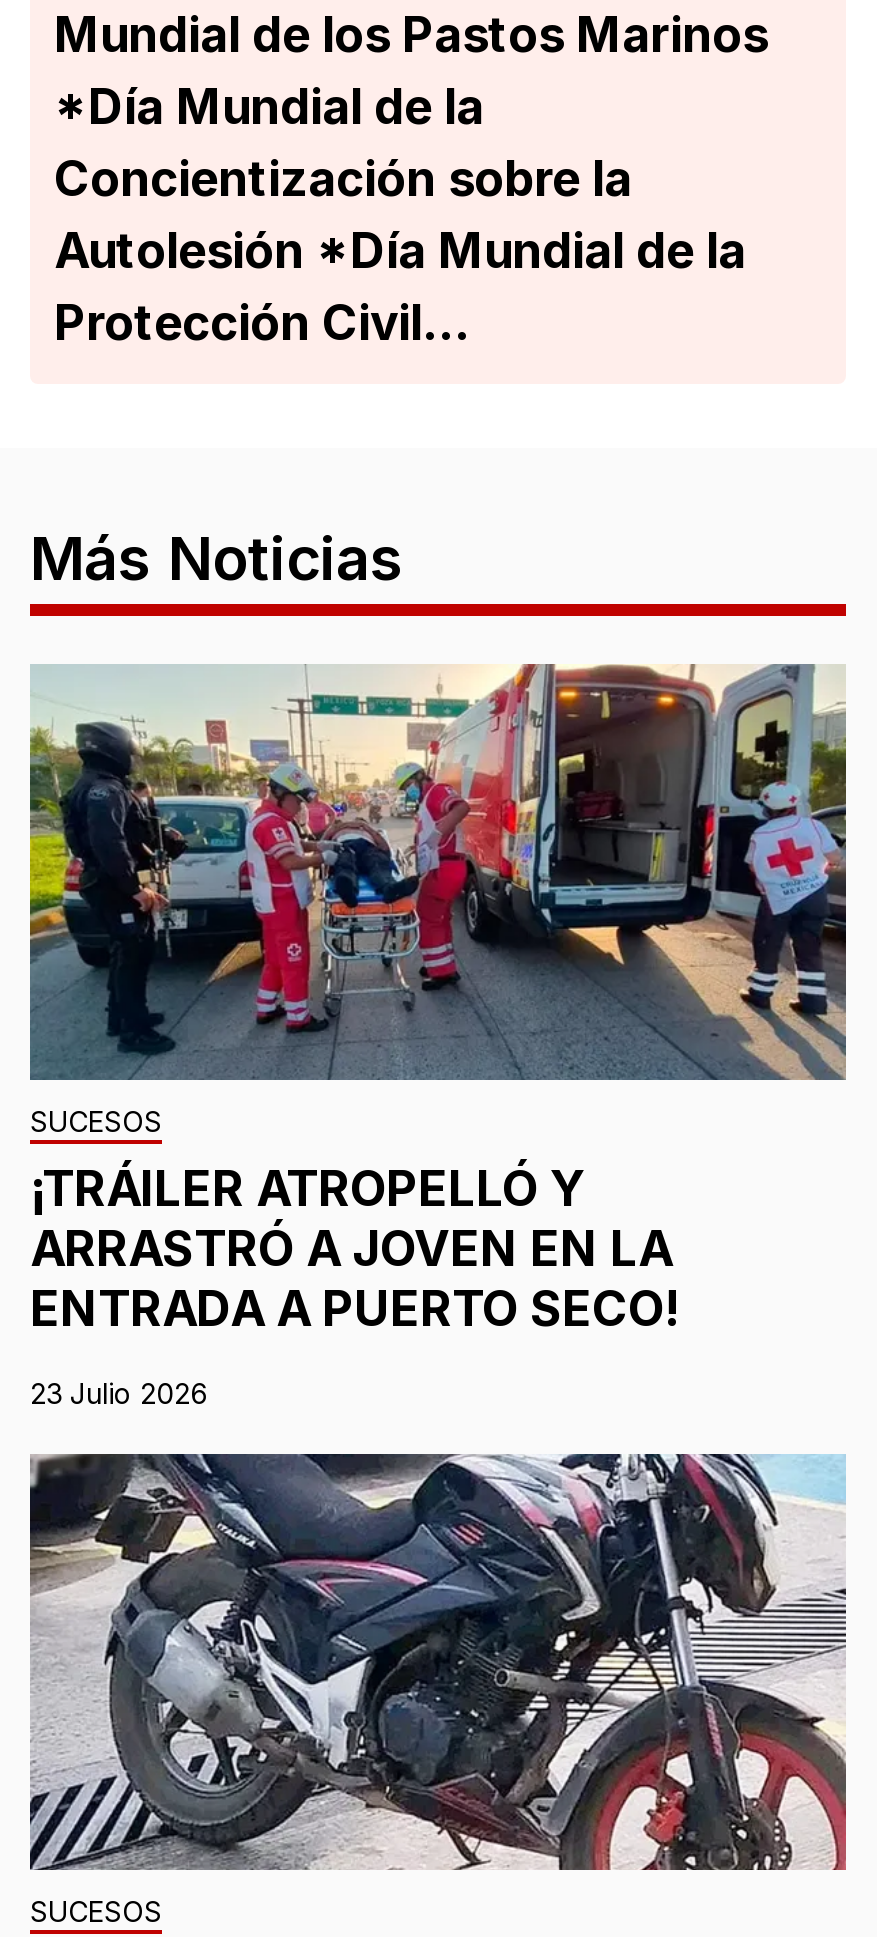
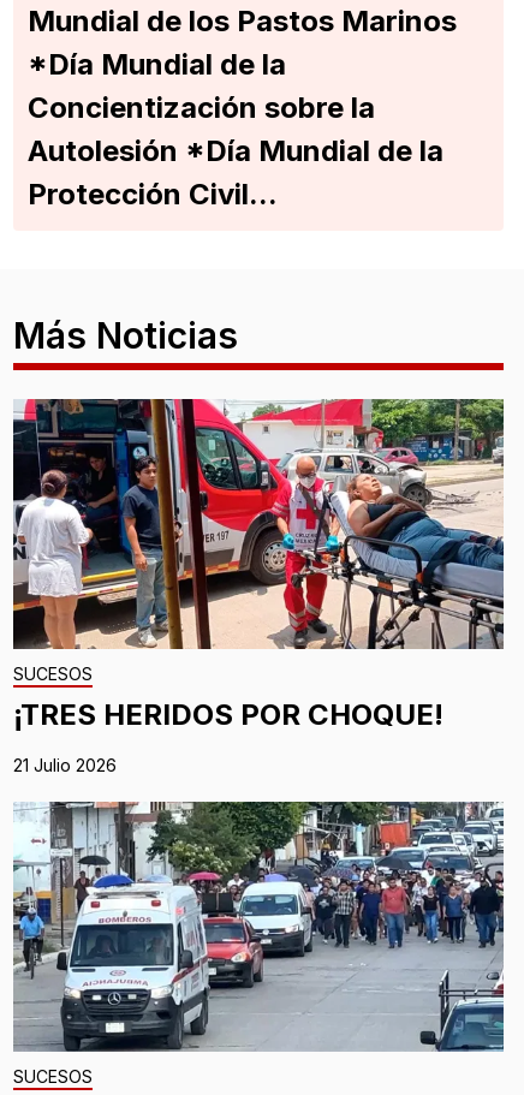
- [image]
- ¡TRÁILER ATROPELLÓ Y
- ARRASTRÓ A JOVEN EN LA
- ENTRADA A PUERTO SECO!
+ [image]
+ ¡TRES HERIDOS POR CHOQUE!

- 23 Julio 2026
+ 21 Julio 2026

- [image]
+ [image]
